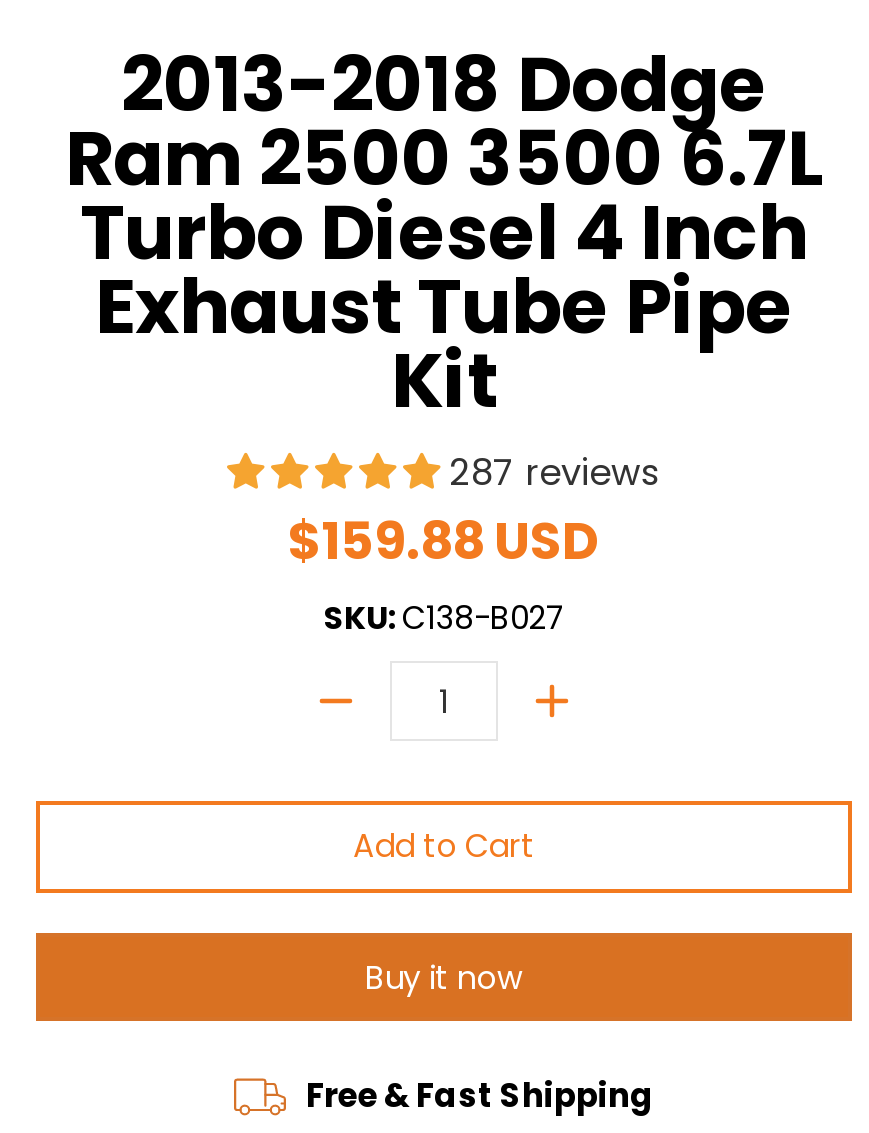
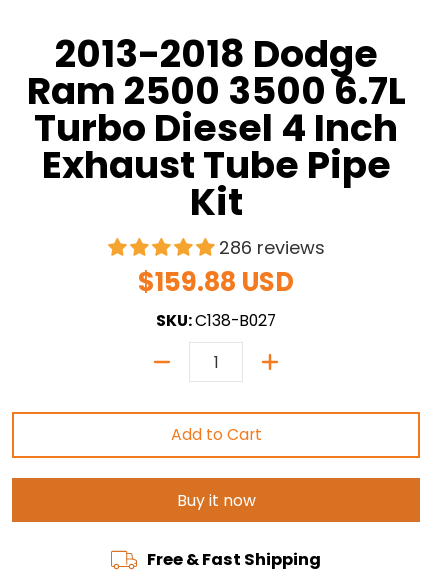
- 287 reviews
+ 286 reviews
